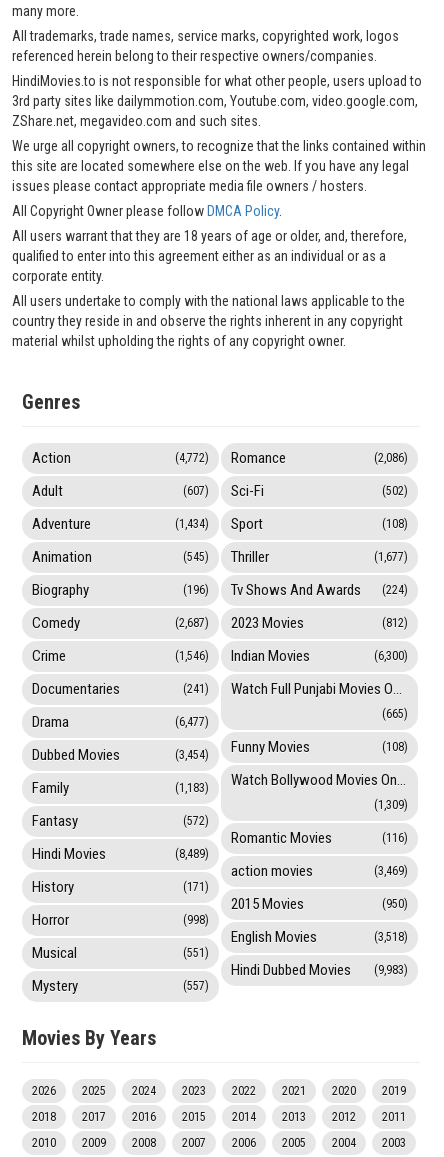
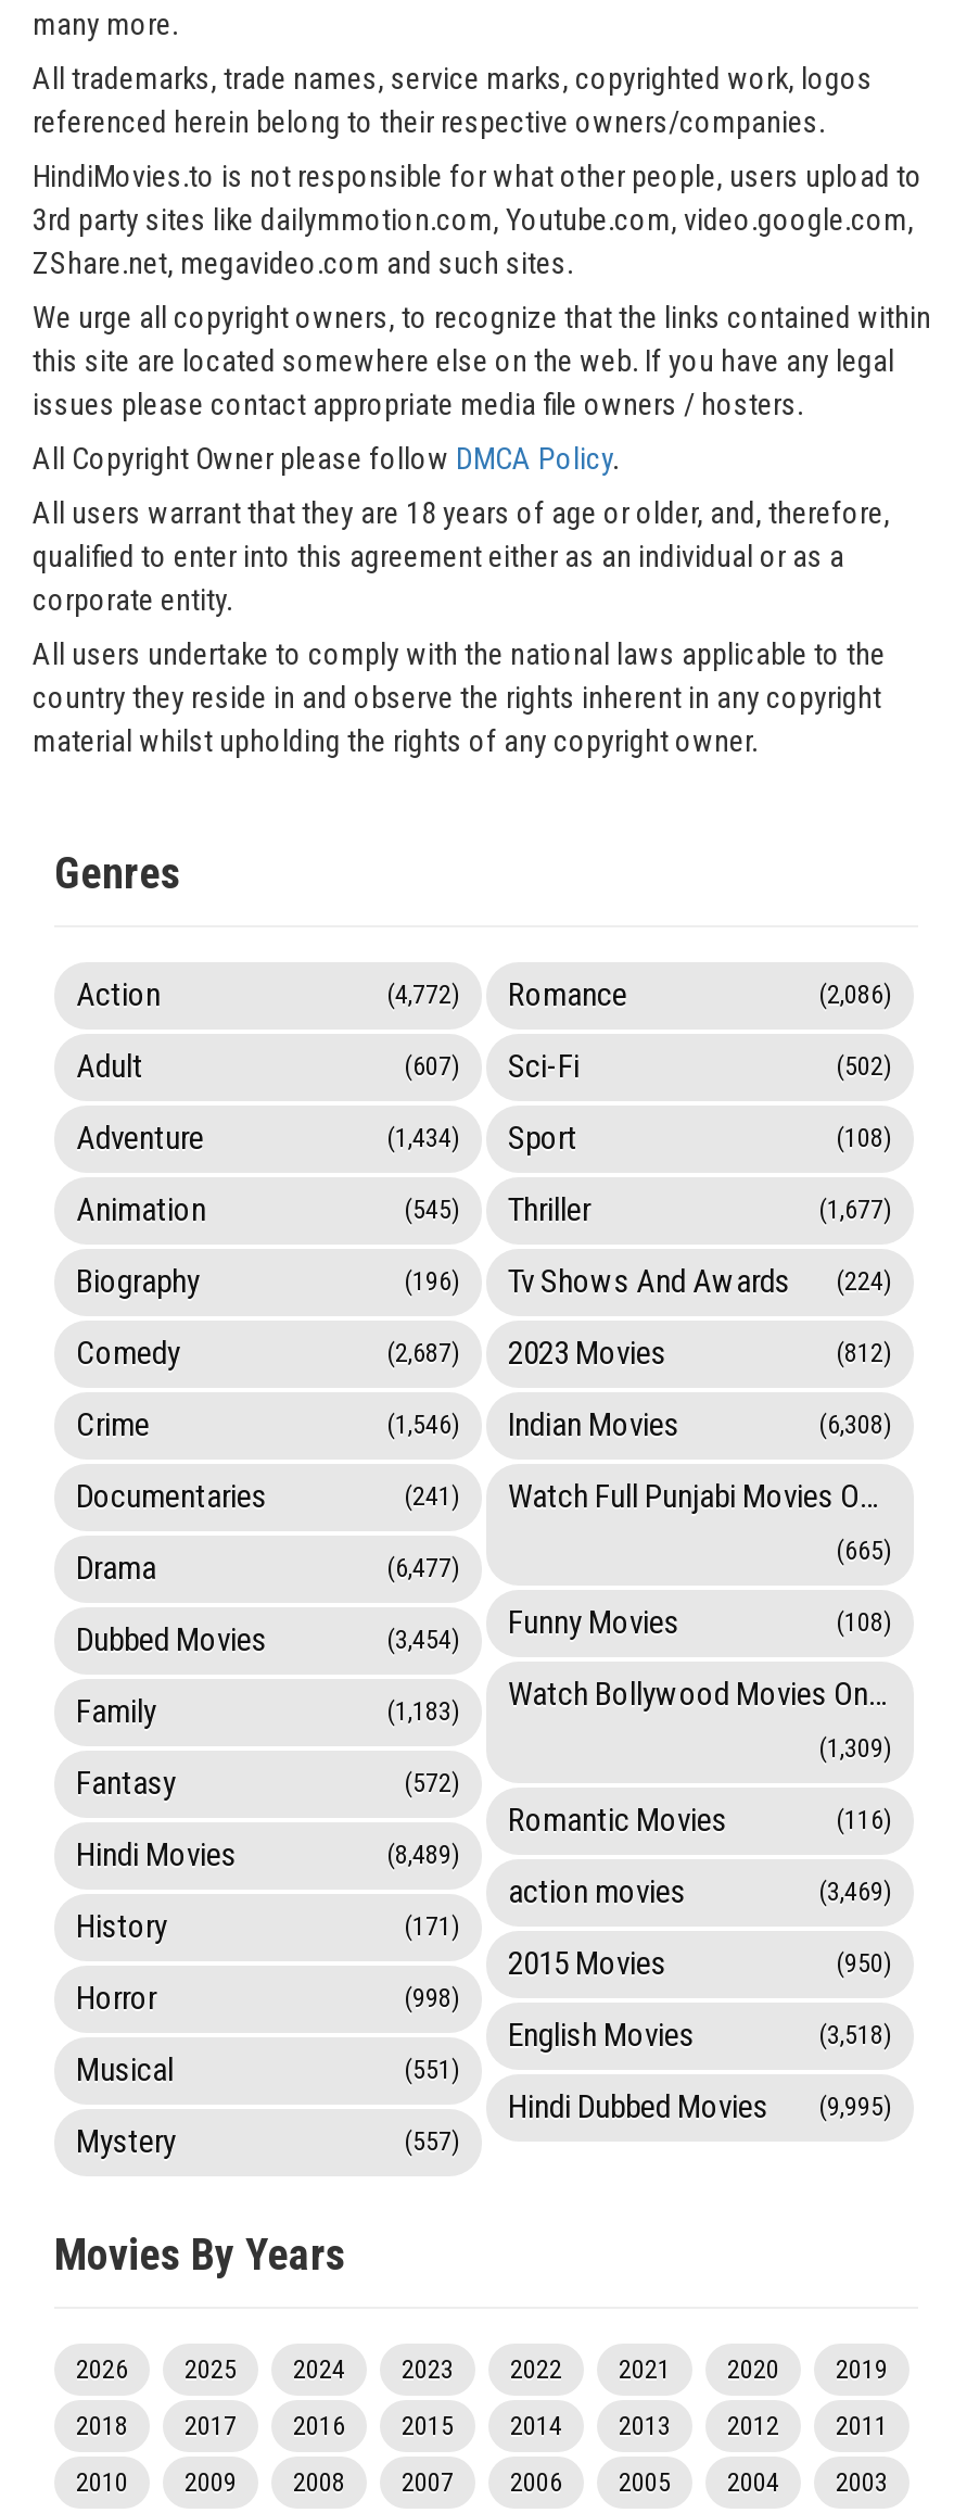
- (6,300)
+ (6,308)

- Hindi Dubbed Movies (9,983)
+ Hindi Dubbed Movies (9,995)
